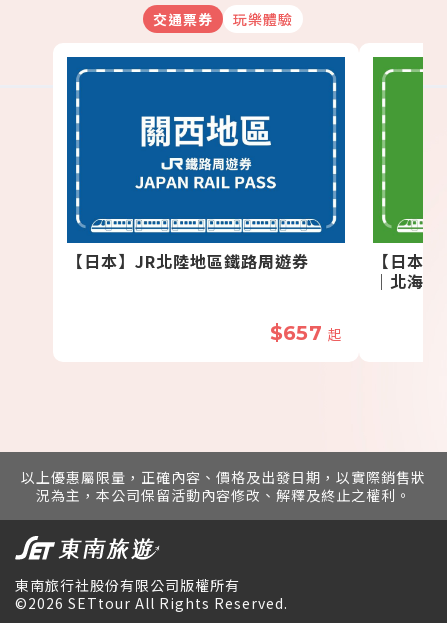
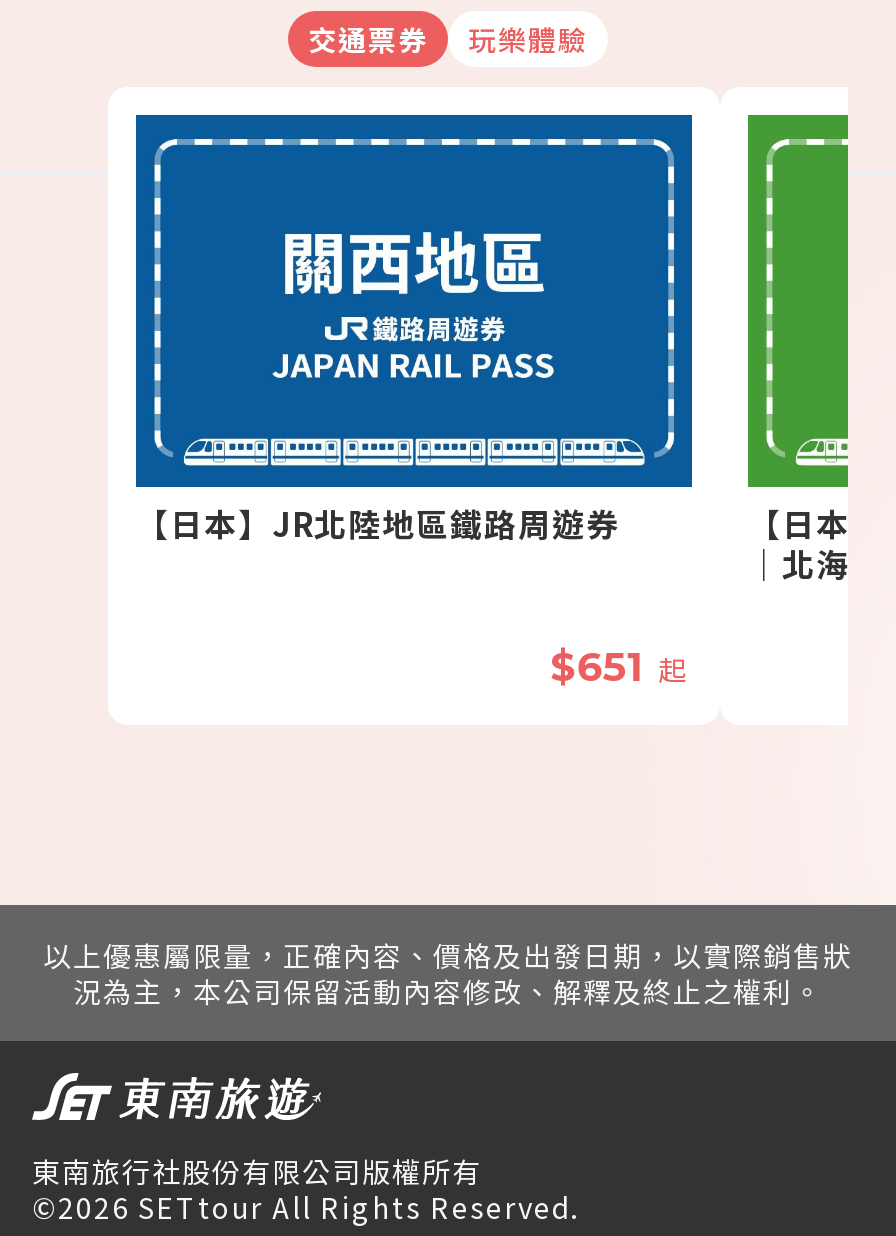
- $657起
+ $651起
